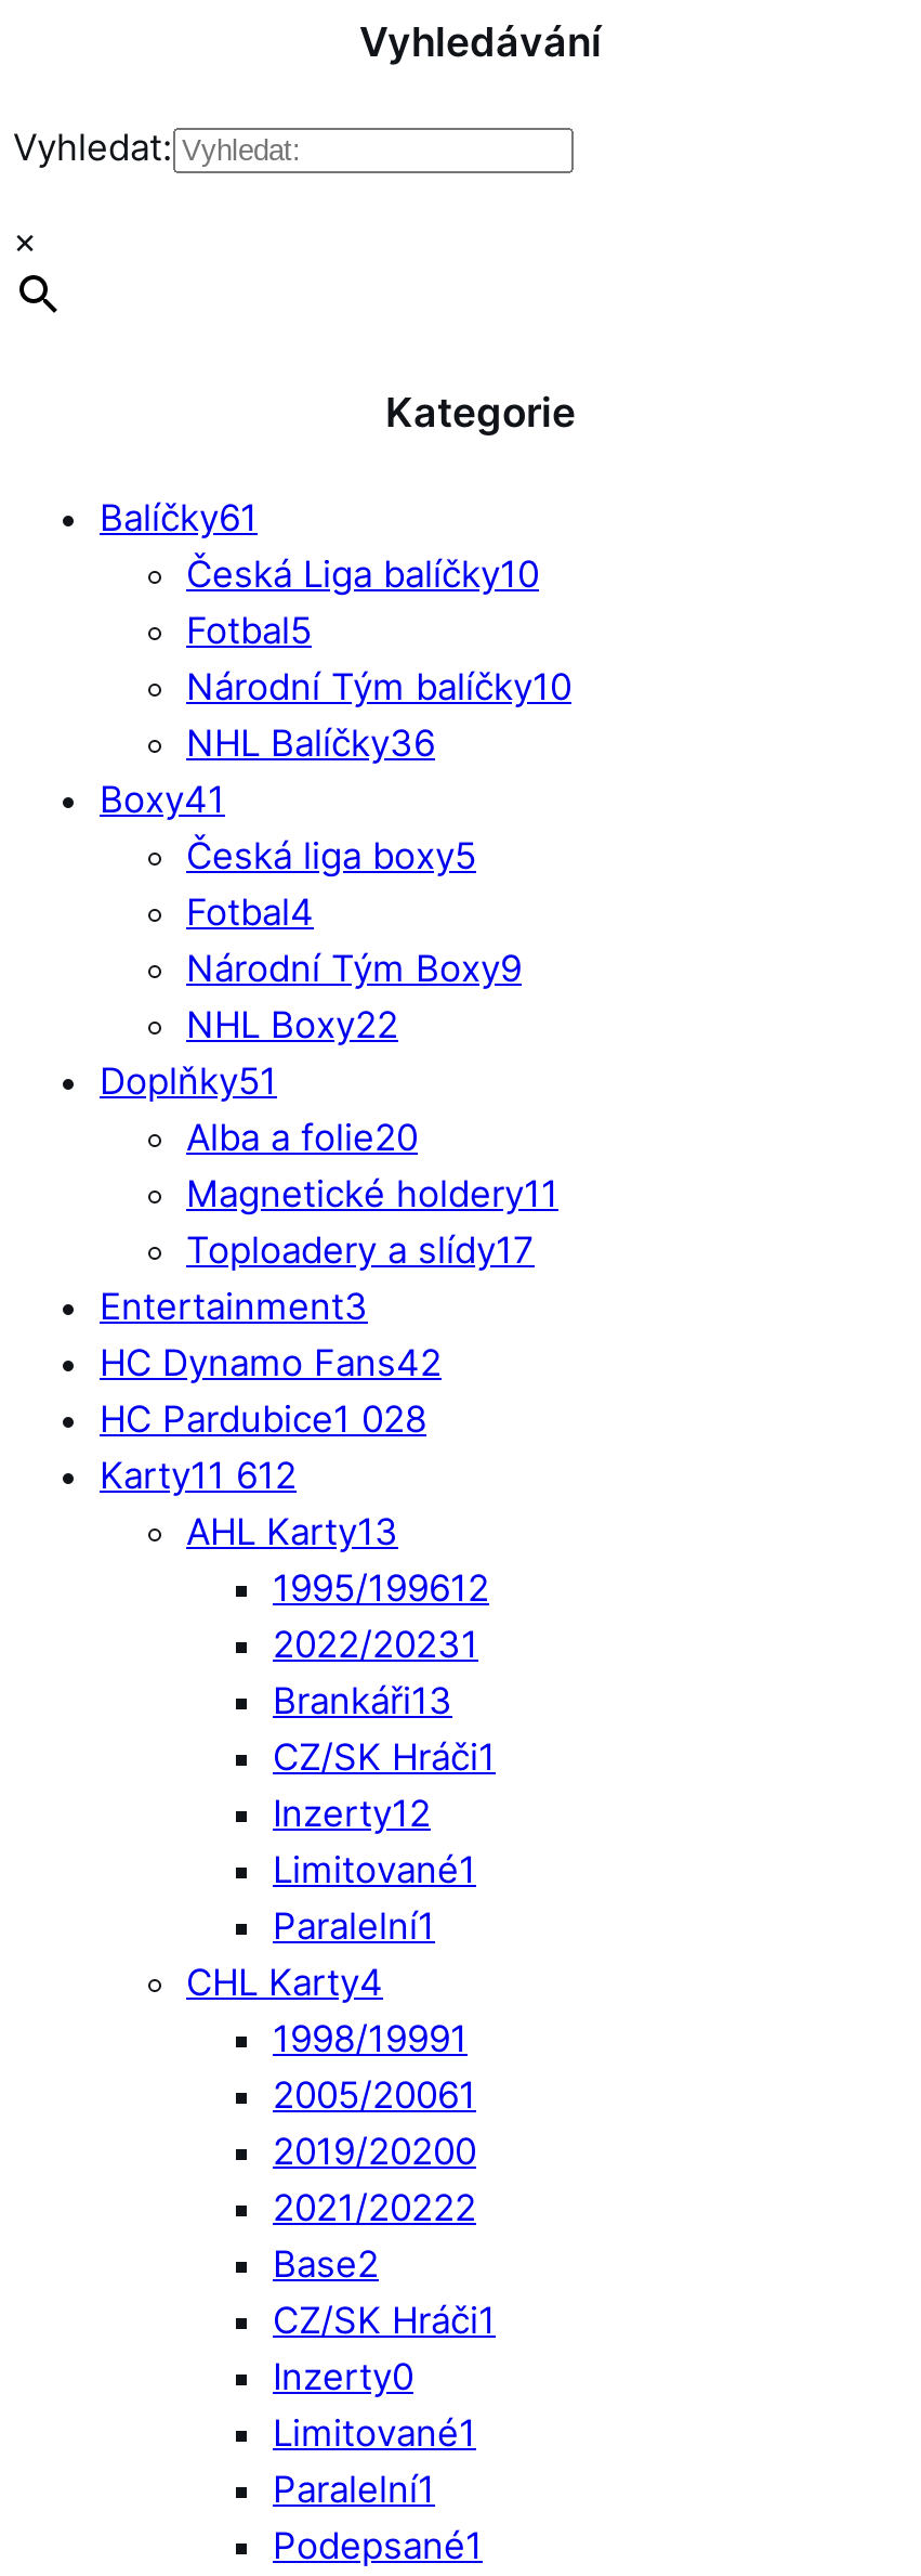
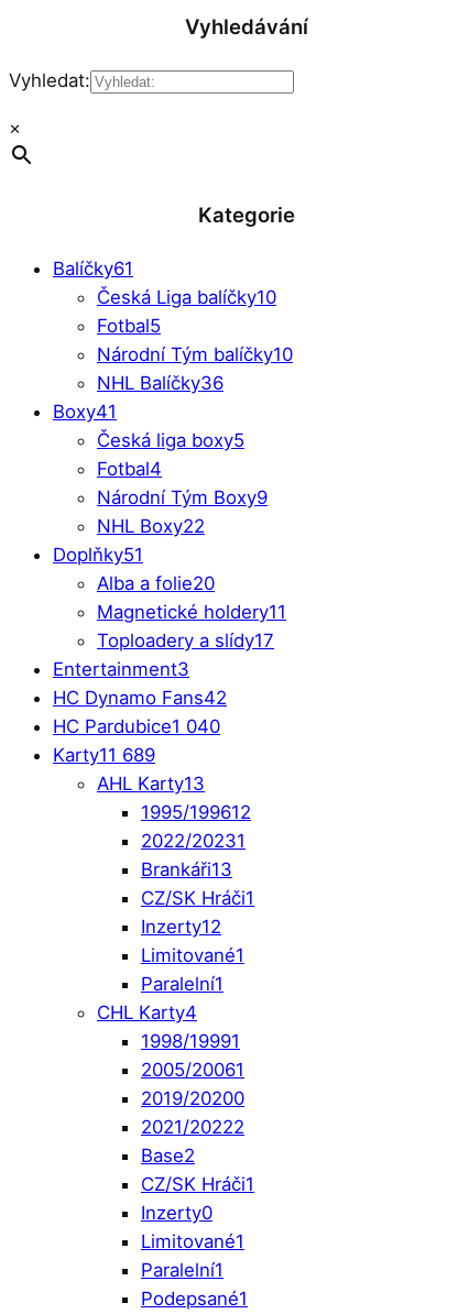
- HC Pardubice1 028
+ HC Pardubice1 040

- Karty11 612
+ Karty11 689
